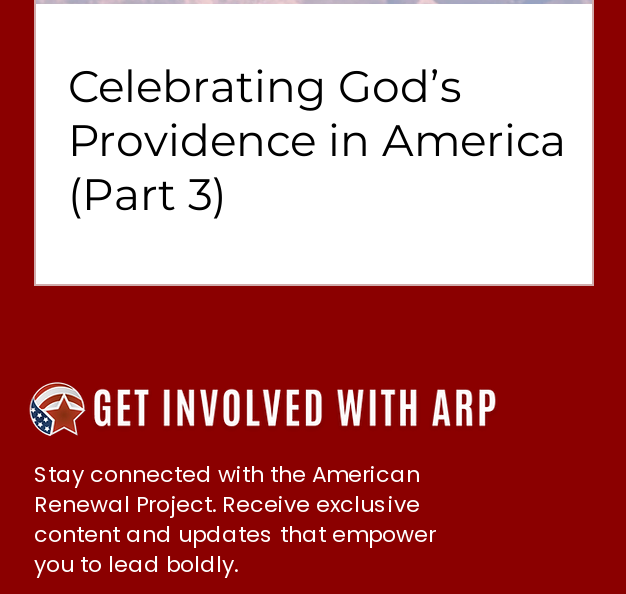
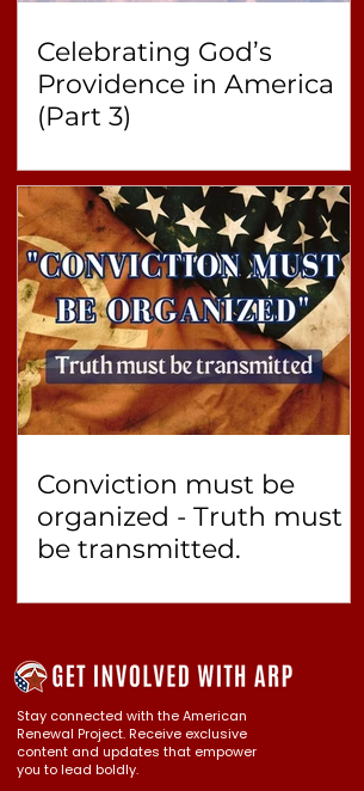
+ [image]
+ Conviction must be
+ organized - Truth must
+ be transmitted.
